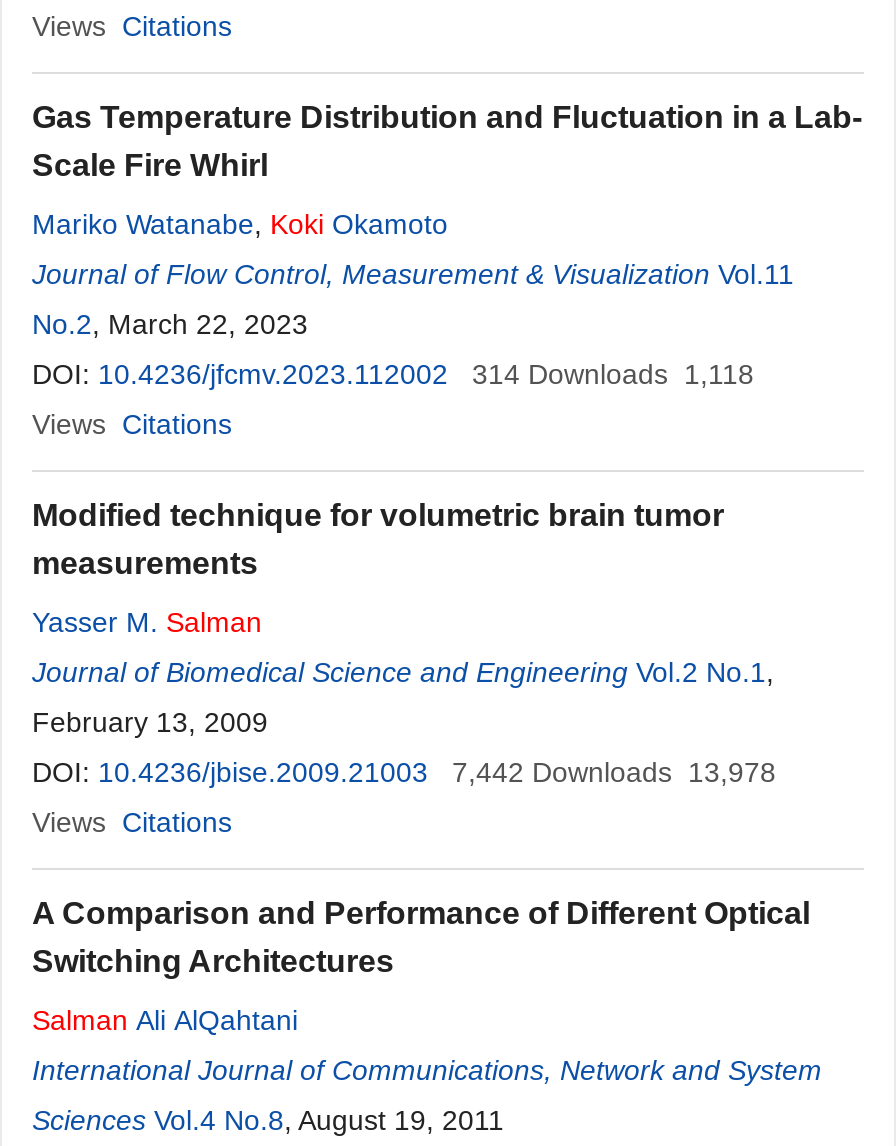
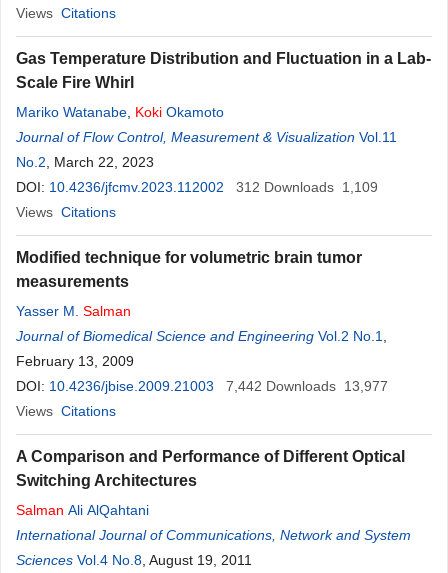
- DOI: 10.4236/jfcmv.2023.112002 314 Downloads 1,118
+ DOI: 10.4236/jfcmv.2023.112002 312 Downloads 1,109

- DOI: 10.4236/jbise.2009.21003 7,442 Downloads 13,978
+ DOI: 10.4236/jbise.2009.21003 7,442 Downloads 13,977
